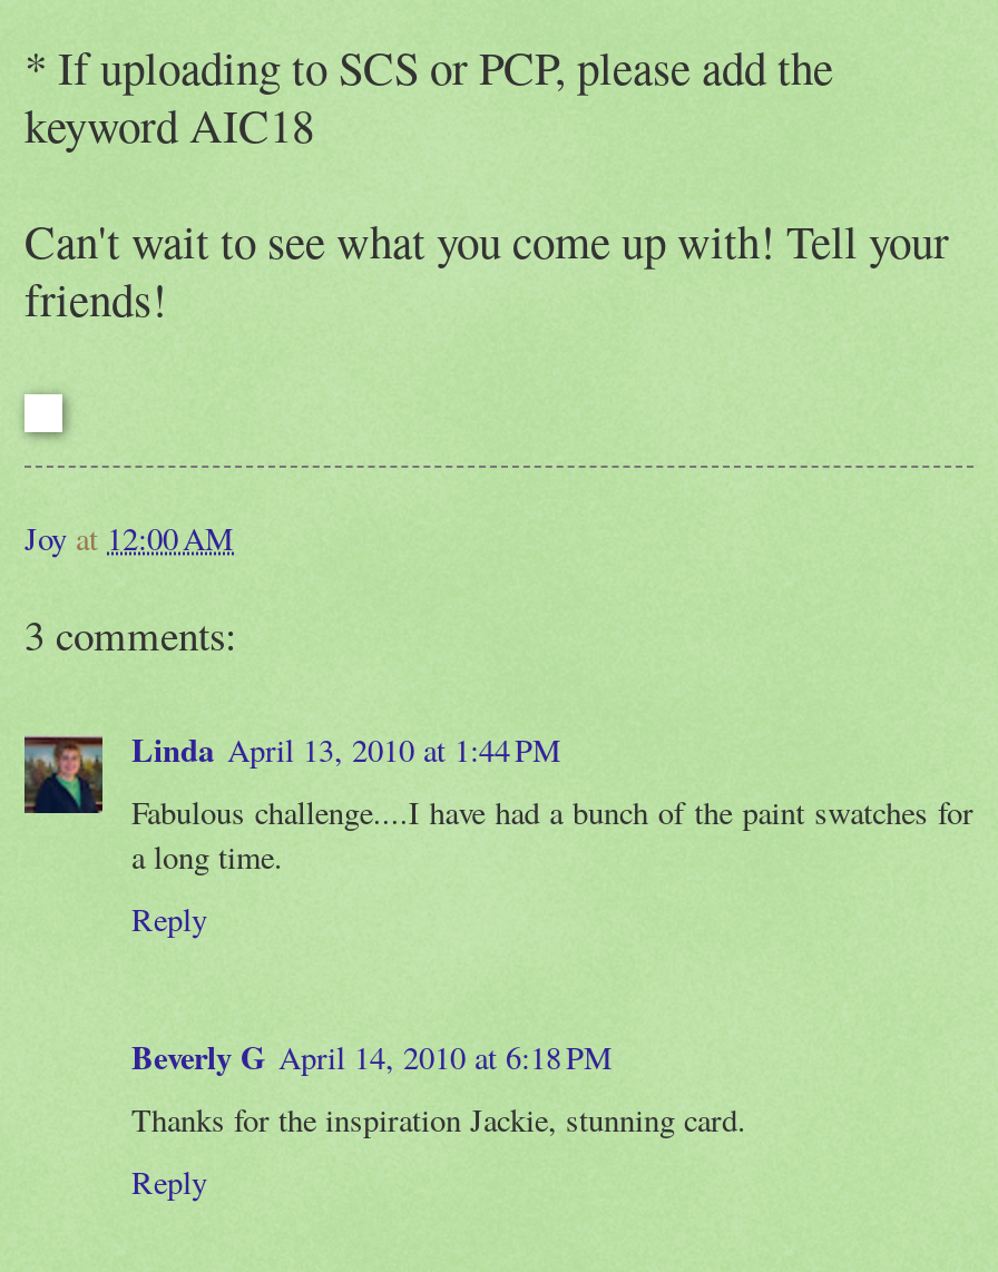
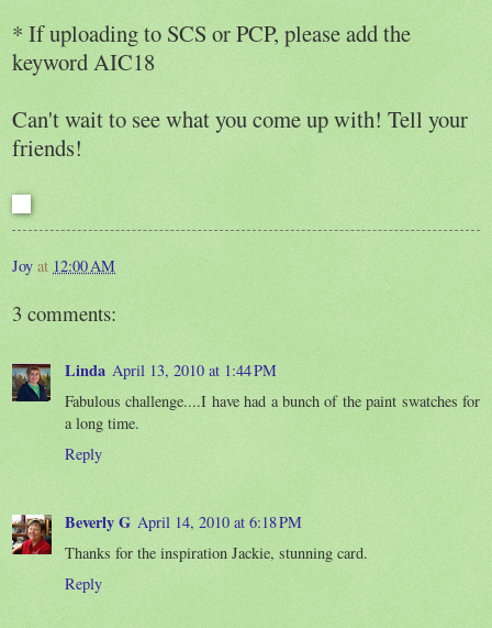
+ [image]
